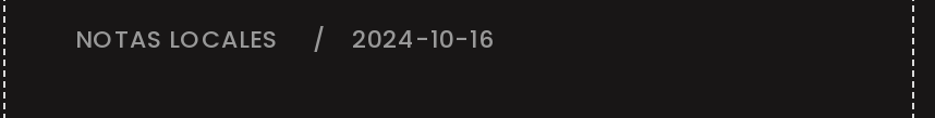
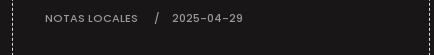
- 2024-10-16
+ 2025-04-29
